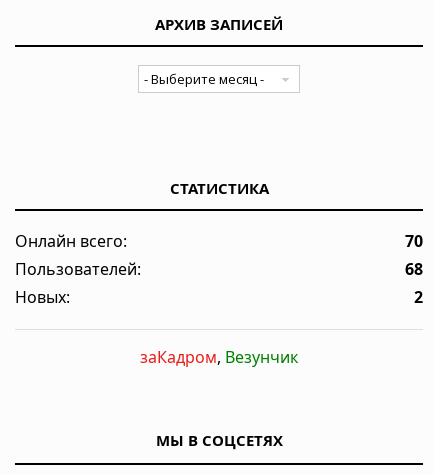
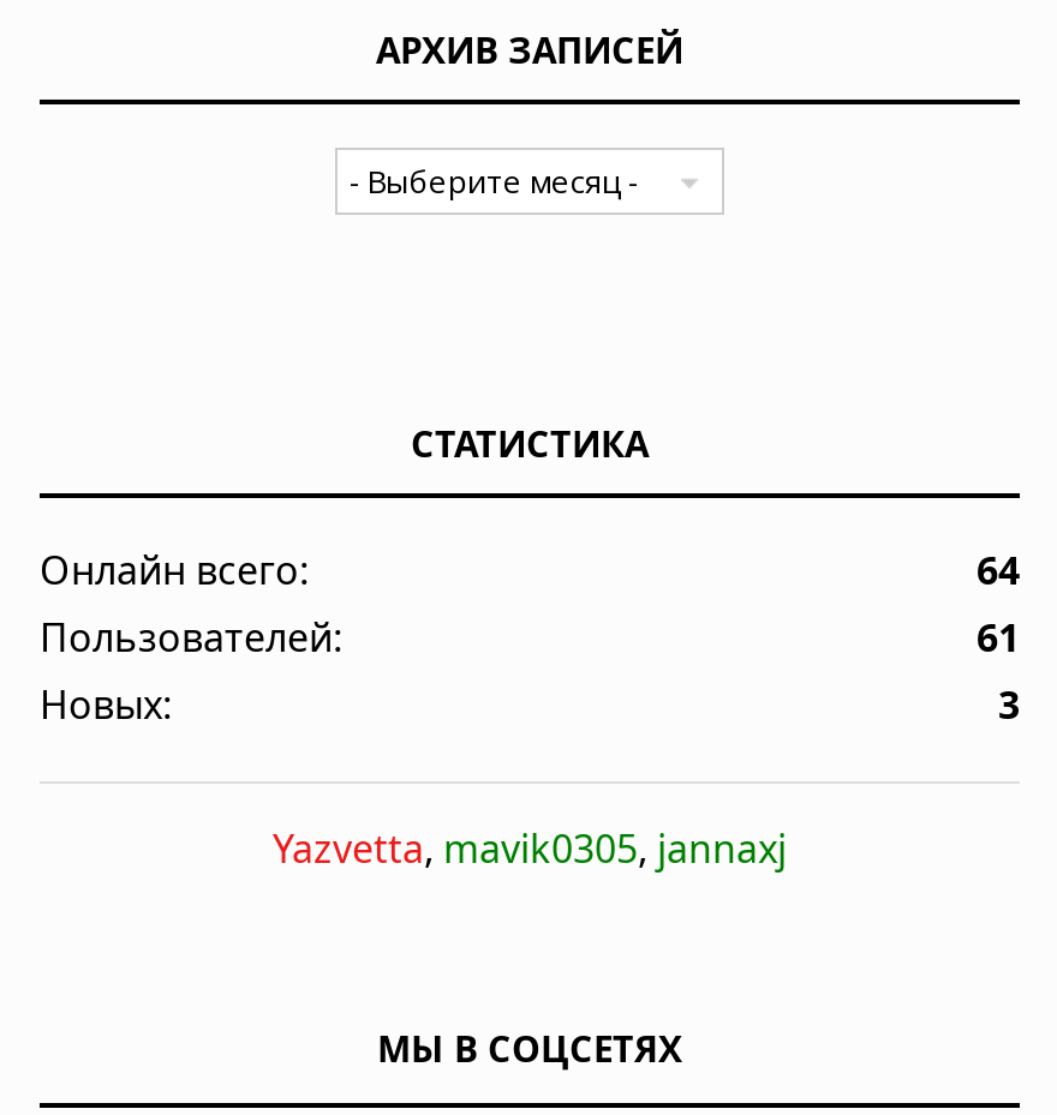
- 70
+ 64

- 68
+ 61

- 2
+ 3

- заКадром, Везунчик
+ Yazvetta, mavik0305, jannaxj
